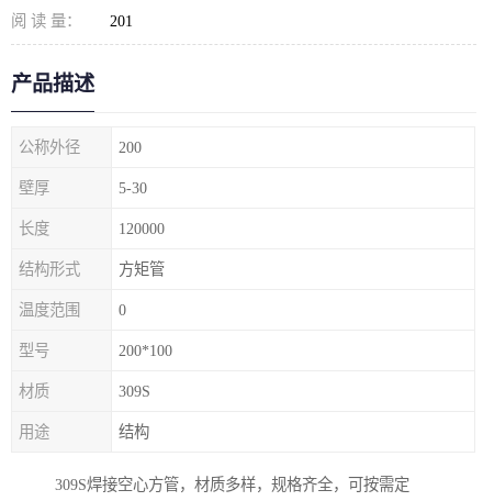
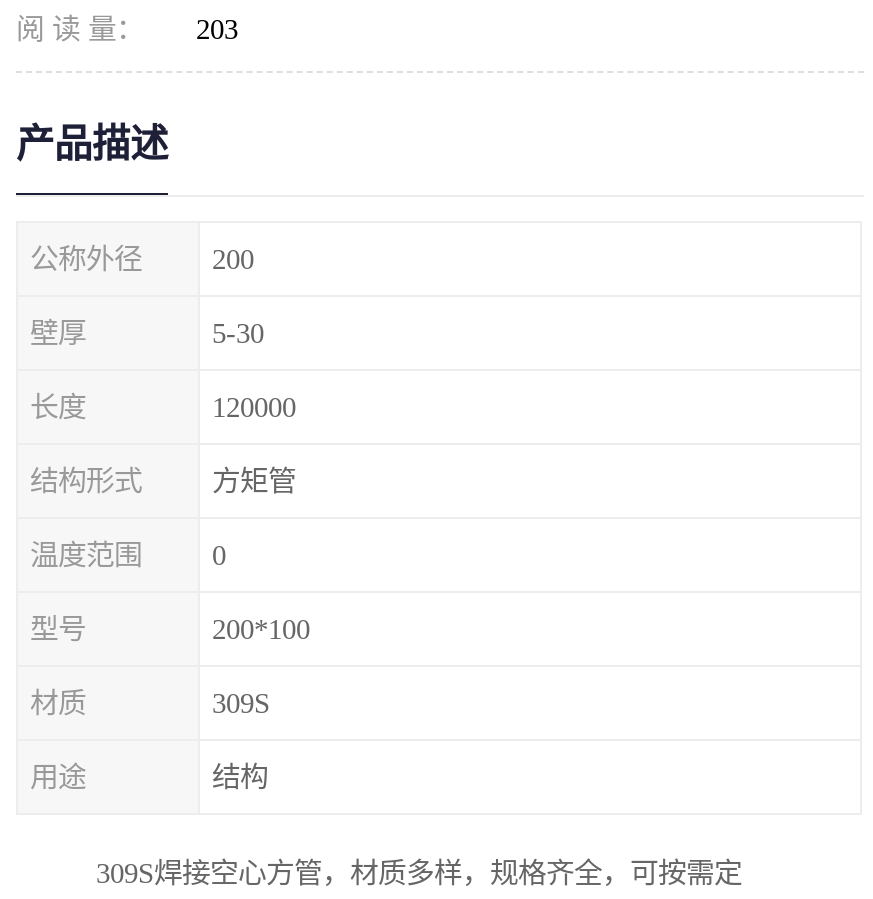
- 阅 读 量： 201
+ 阅 读 量： 203
